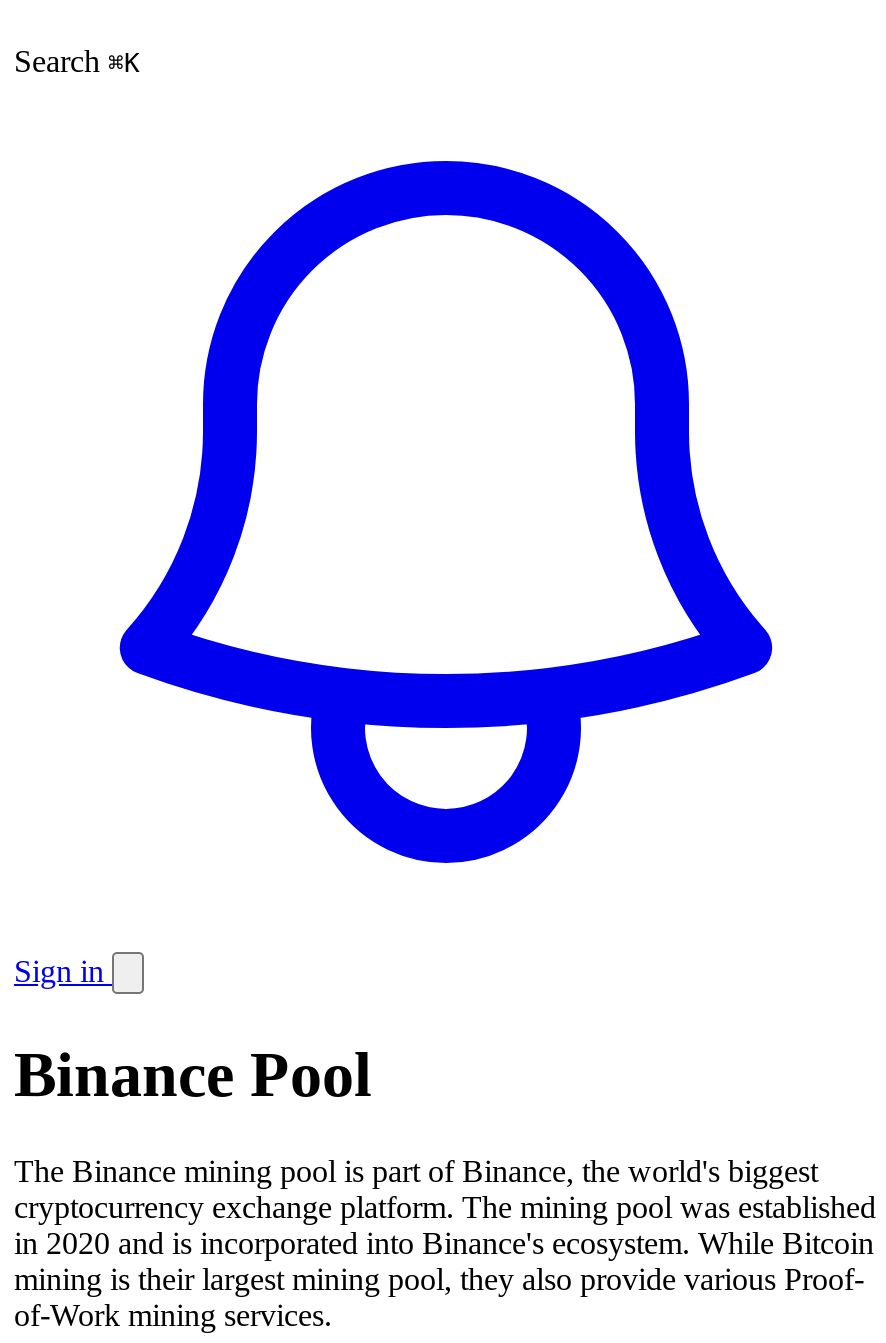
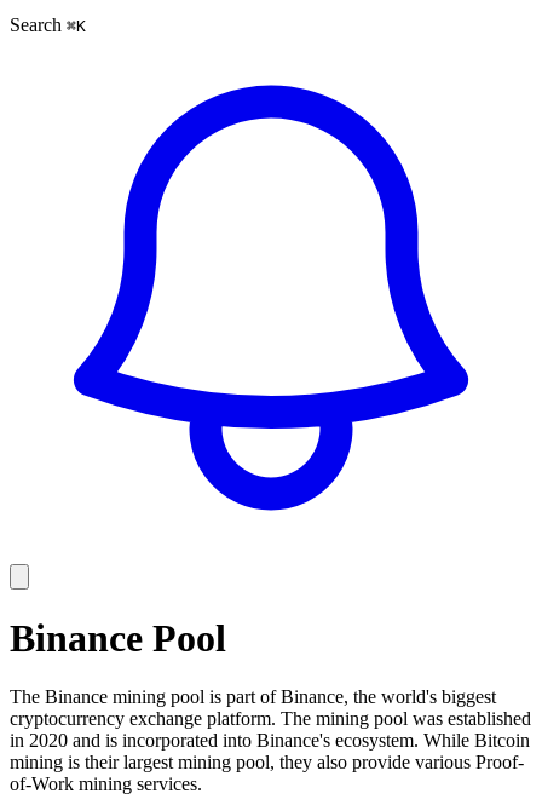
- Sign in
